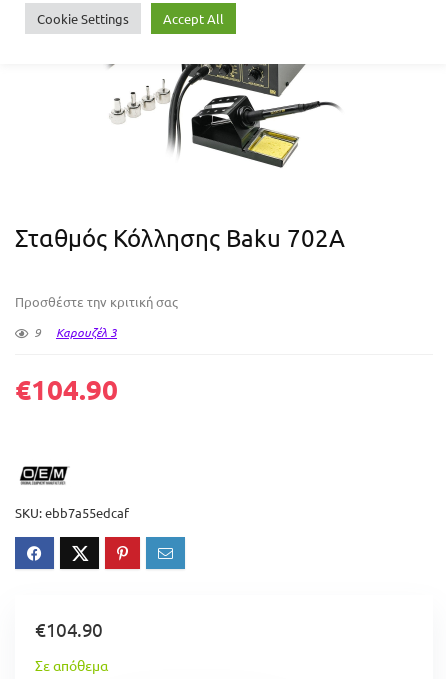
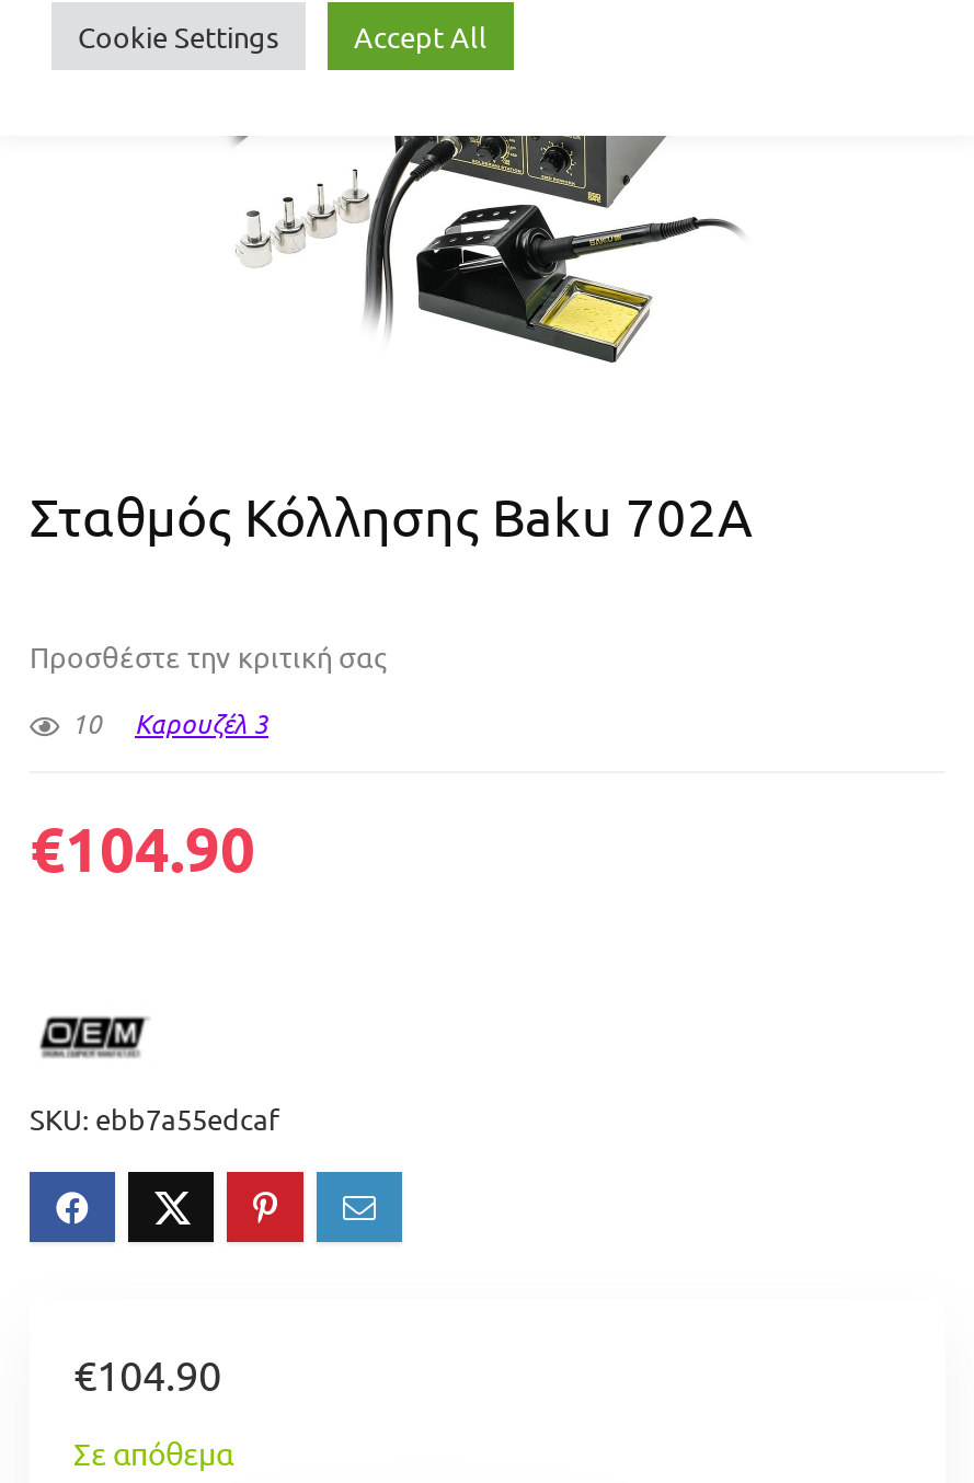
- 9 Καρουζέλ 3
+ 10 Καρουζέλ 3
